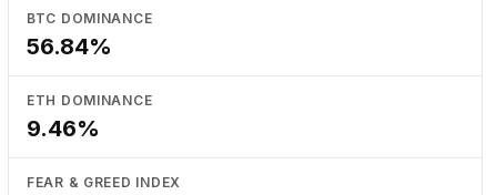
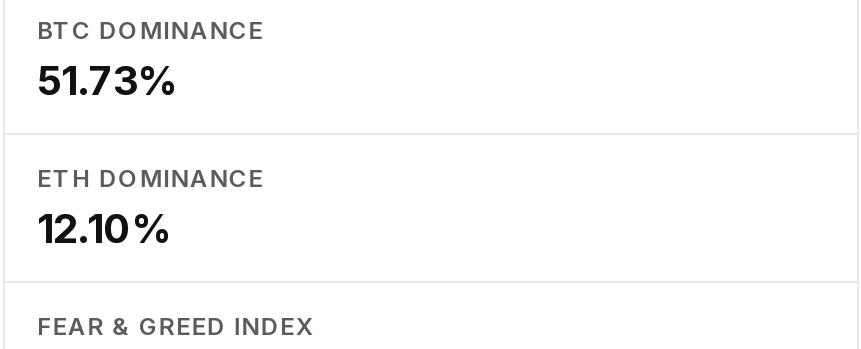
- 56.84%
+ 51.73%

- 9.46%
+ 12.10%
